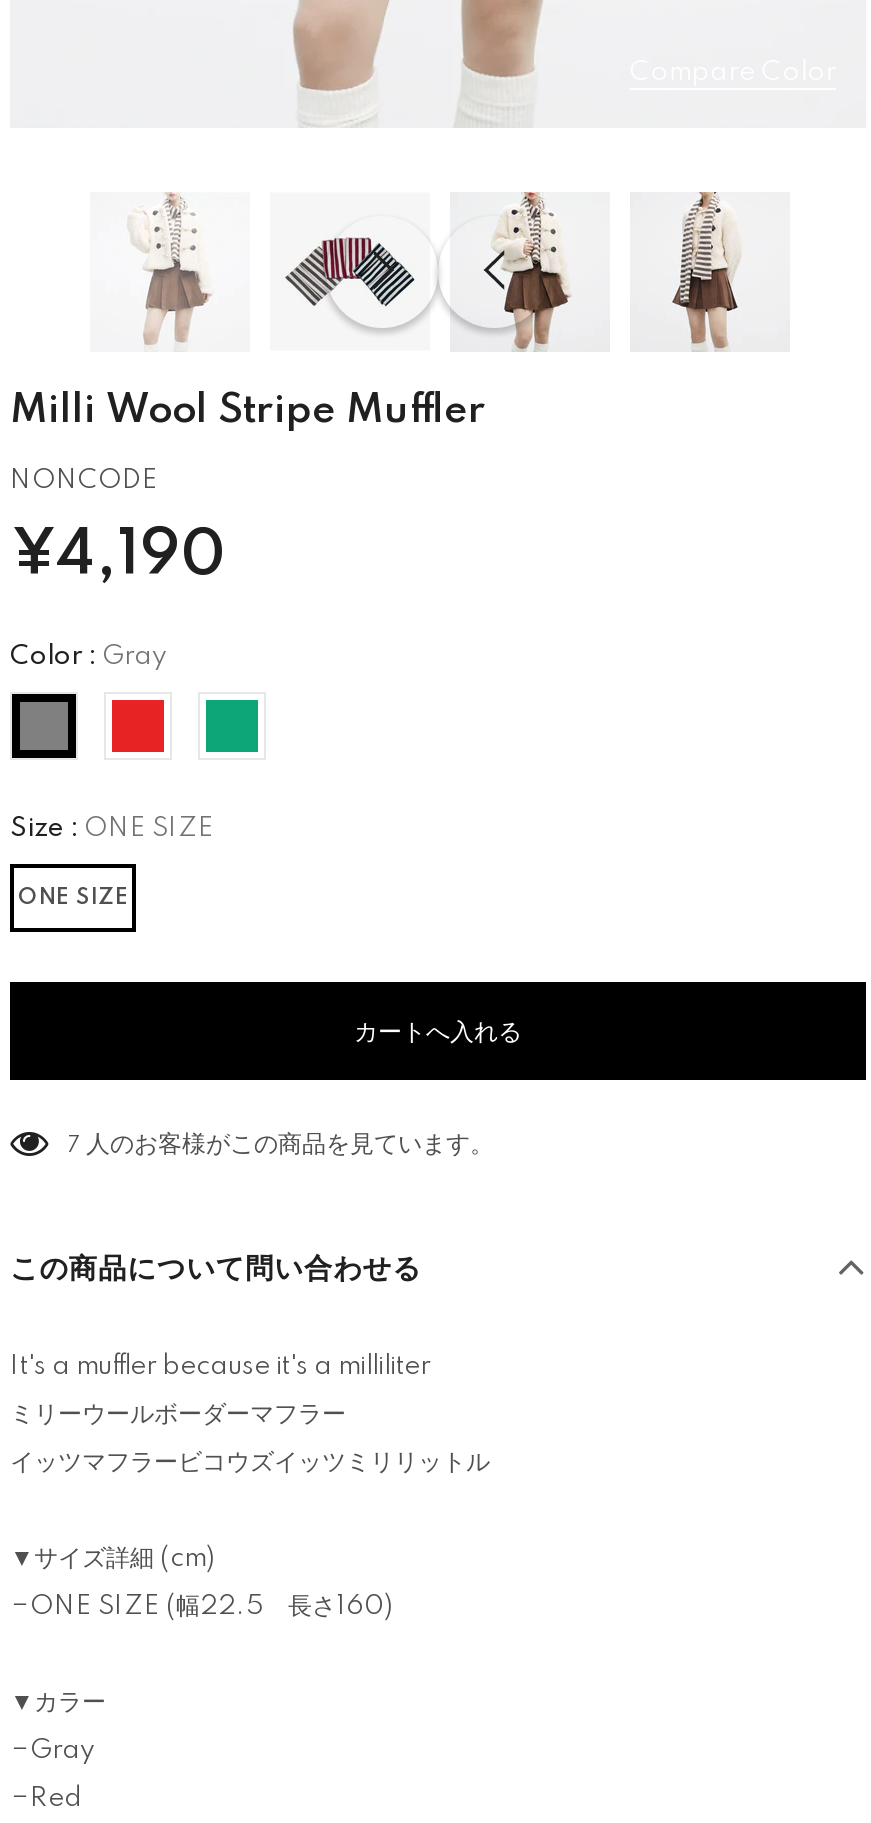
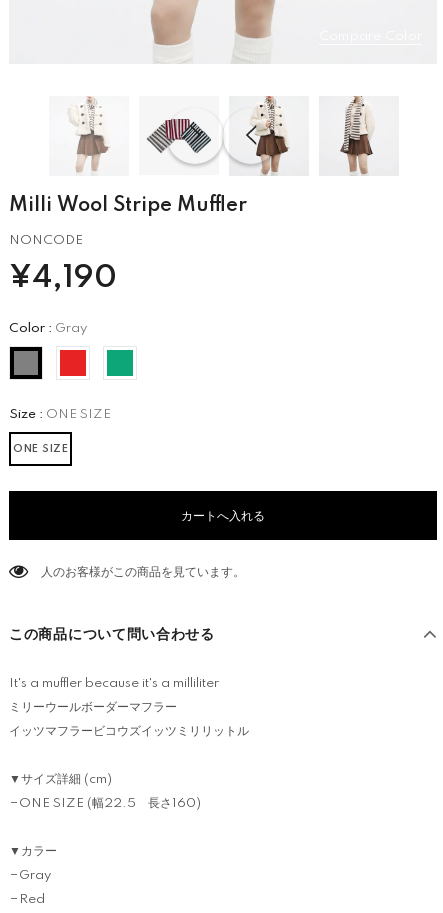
- 7 人のお客様がこの商品を見ています。
+ 人のお客様がこの商品を見ています。
